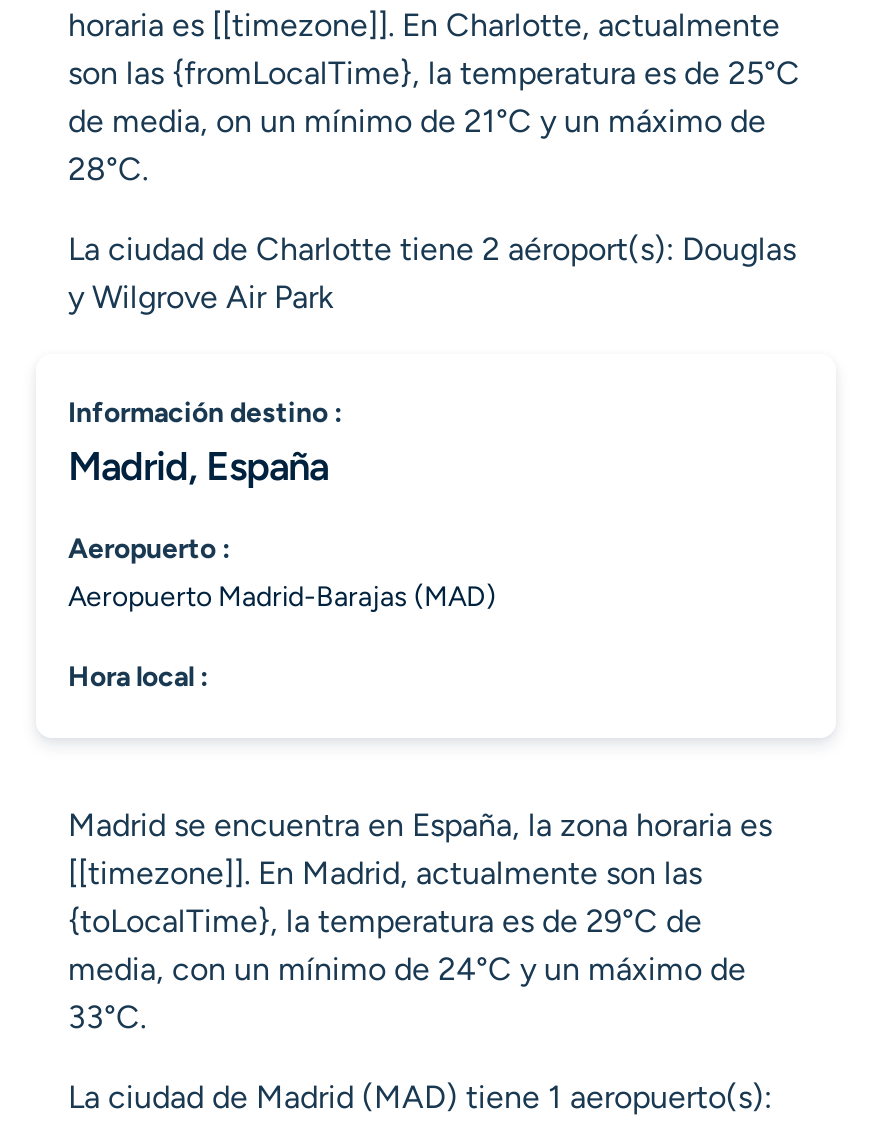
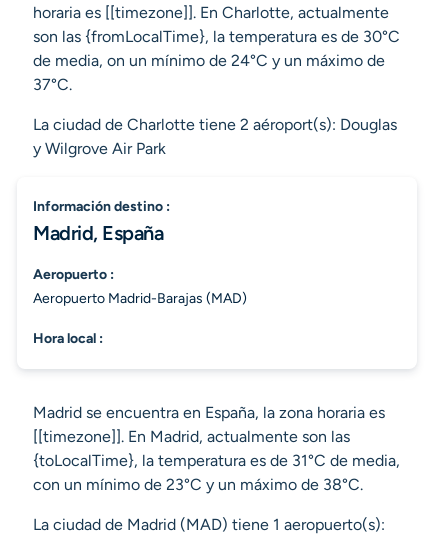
- son las {fromLocalTime}, la temperatura es de 25°C
- de media, on un mínimo de 21°C y un máximo de
- 28°C.
+ son las {fromLocalTime}, la temperatura es de 30°C
+ de media, on un mínimo de 24°C y un máximo de
+ 37°C.

- {toLocalTime}, la temperatura es de 29°C de
- media, con un mínimo de 24°C y un máximo de
- 33°C.
+ {toLocalTime}, la temperatura es de 31°C de media,
+ con un mínimo de 23°C y un máximo de 38°C.
